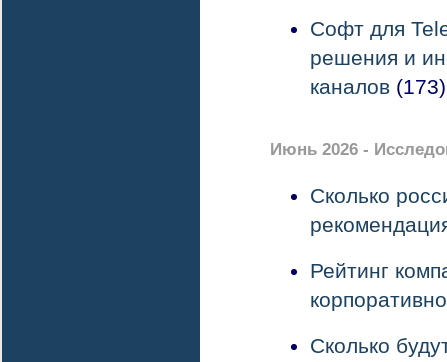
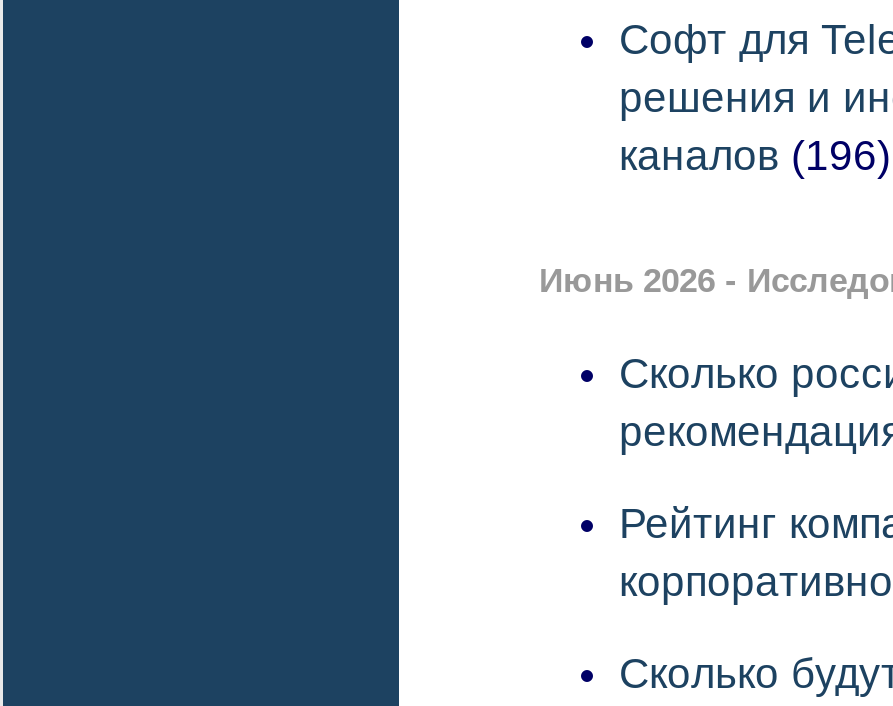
- каналов (173)
+ каналов (196)
